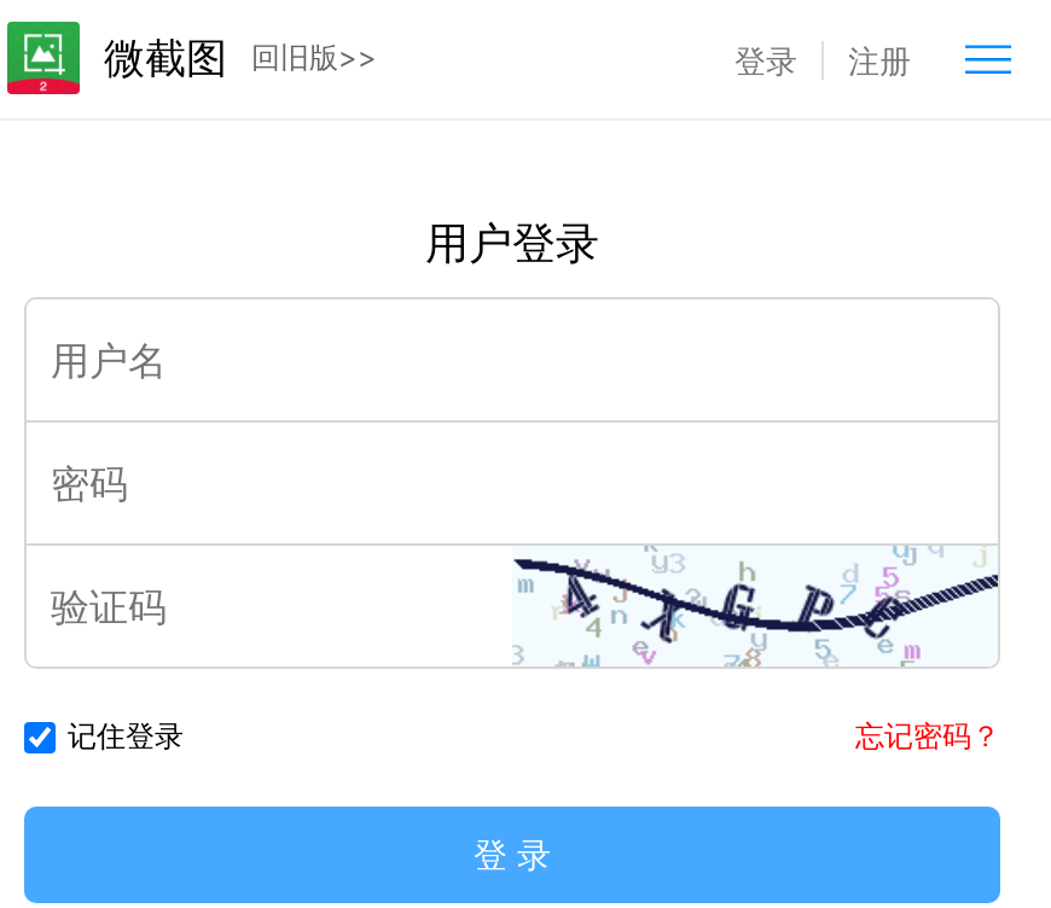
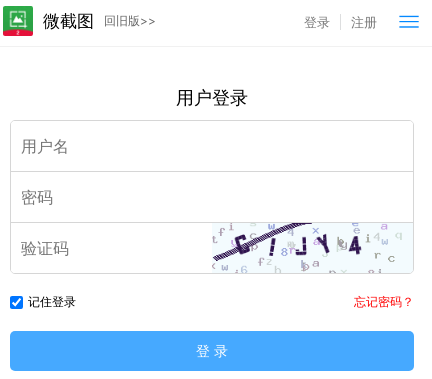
- [image]
+ [image]
